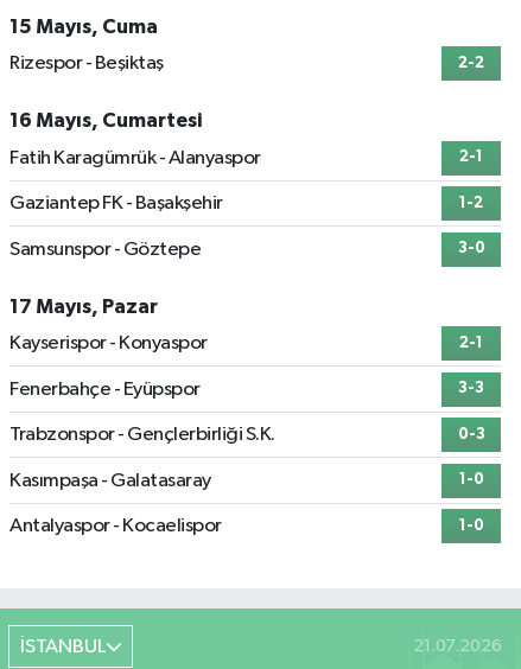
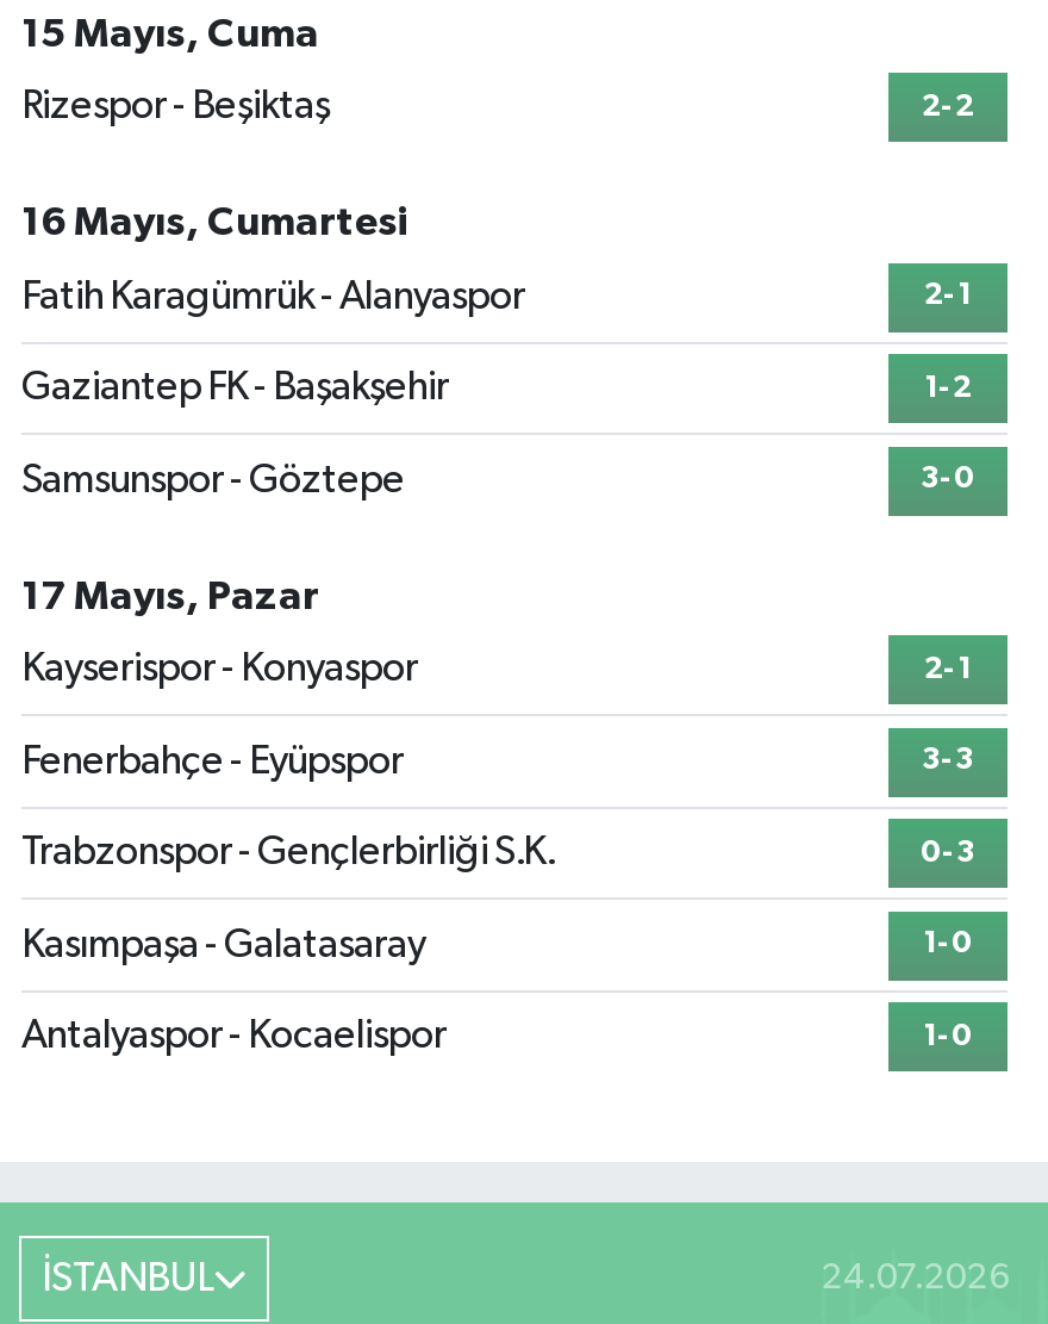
- 21.07.2026
+ 24.07.2026
